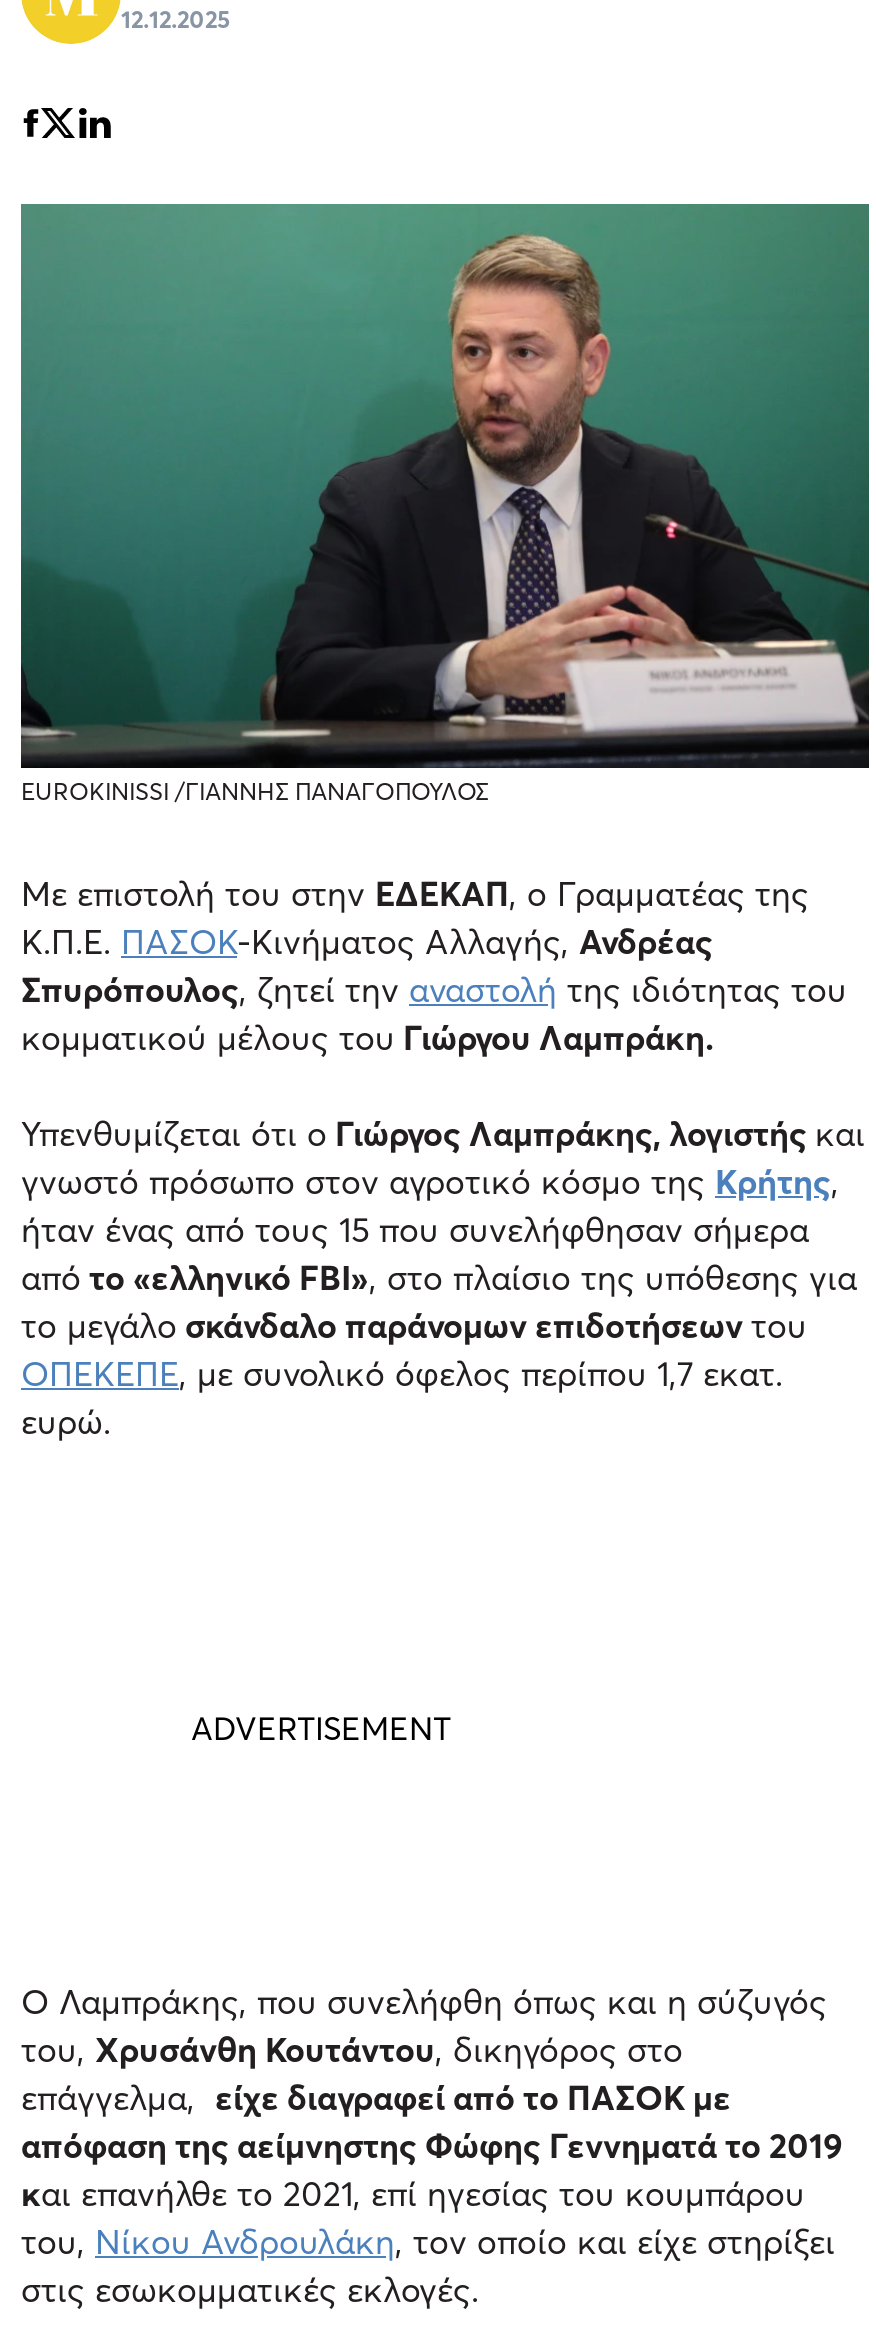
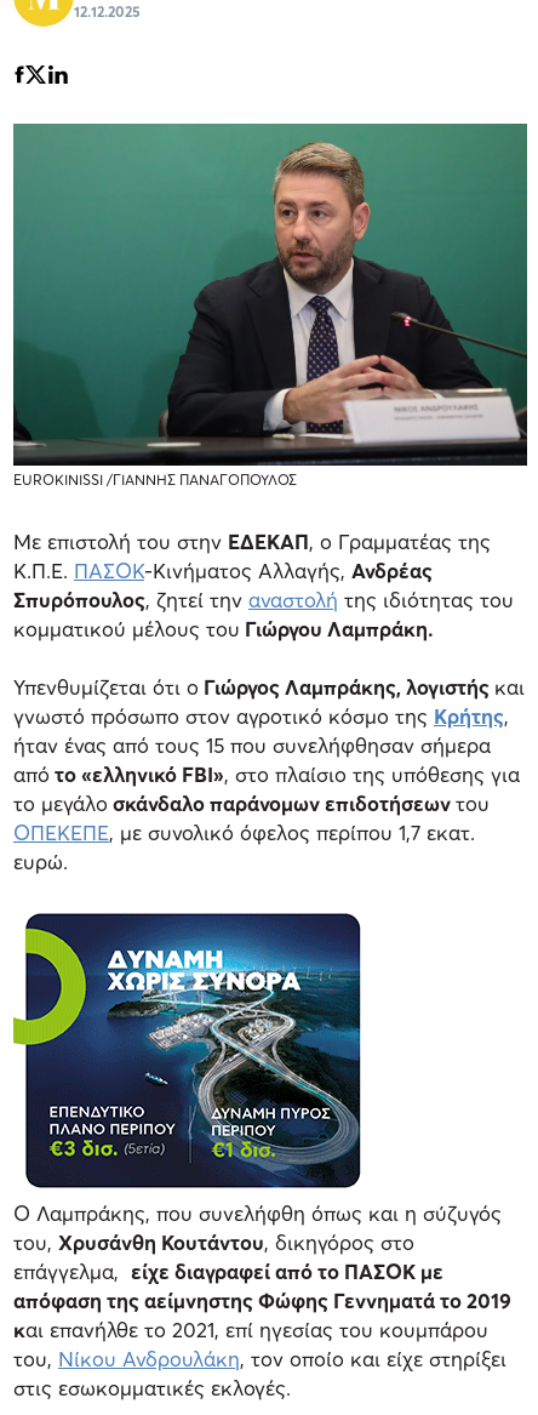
+ [image]
